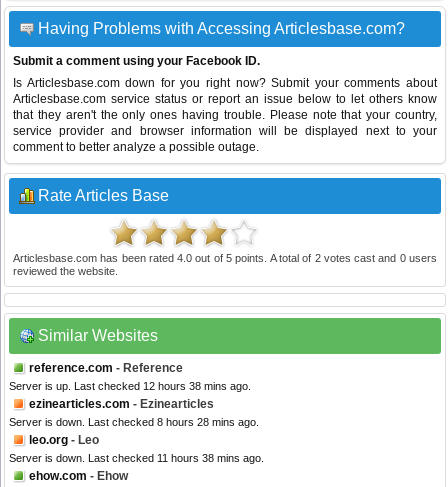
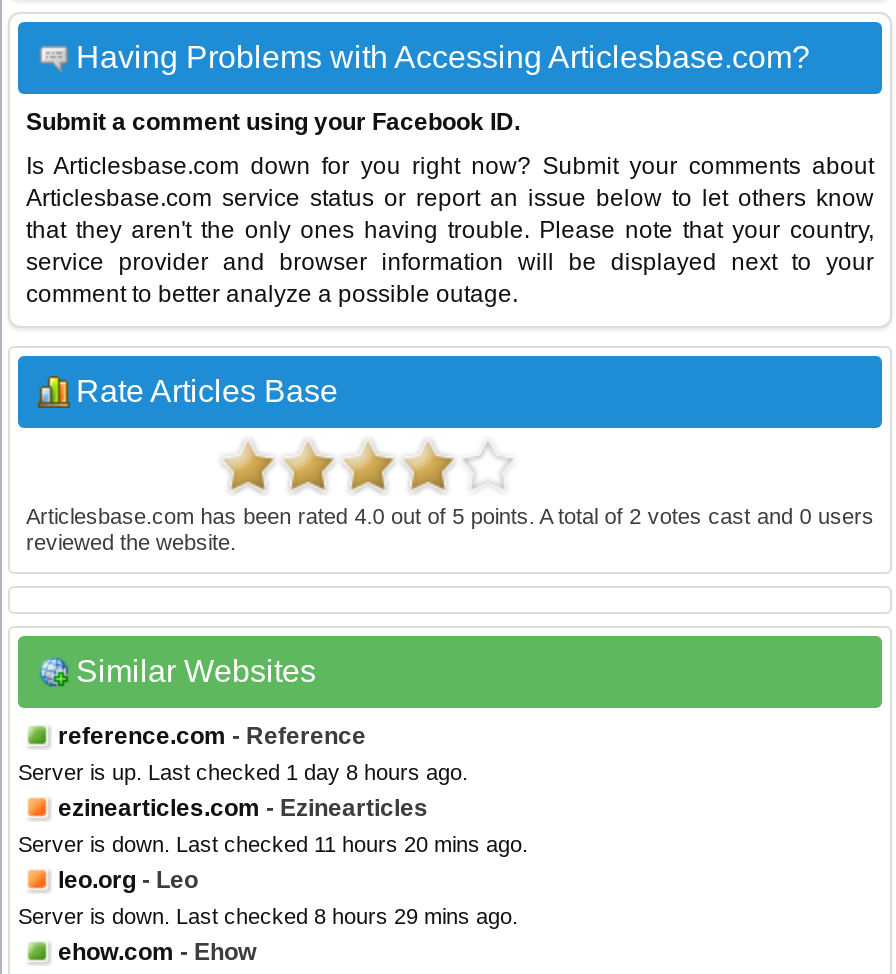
- Server is up. Last checked 12 hours 38 mins ago.
+ Server is up. Last checked 1 day 8 hours ago.

- Server is down. Last checked 8 hours 28 mins ago.
+ Server is down. Last checked 11 hours 20 mins ago.

- Server is down. Last checked 11 hours 38 mins ago.
+ Server is down. Last checked 8 hours 29 mins ago.
